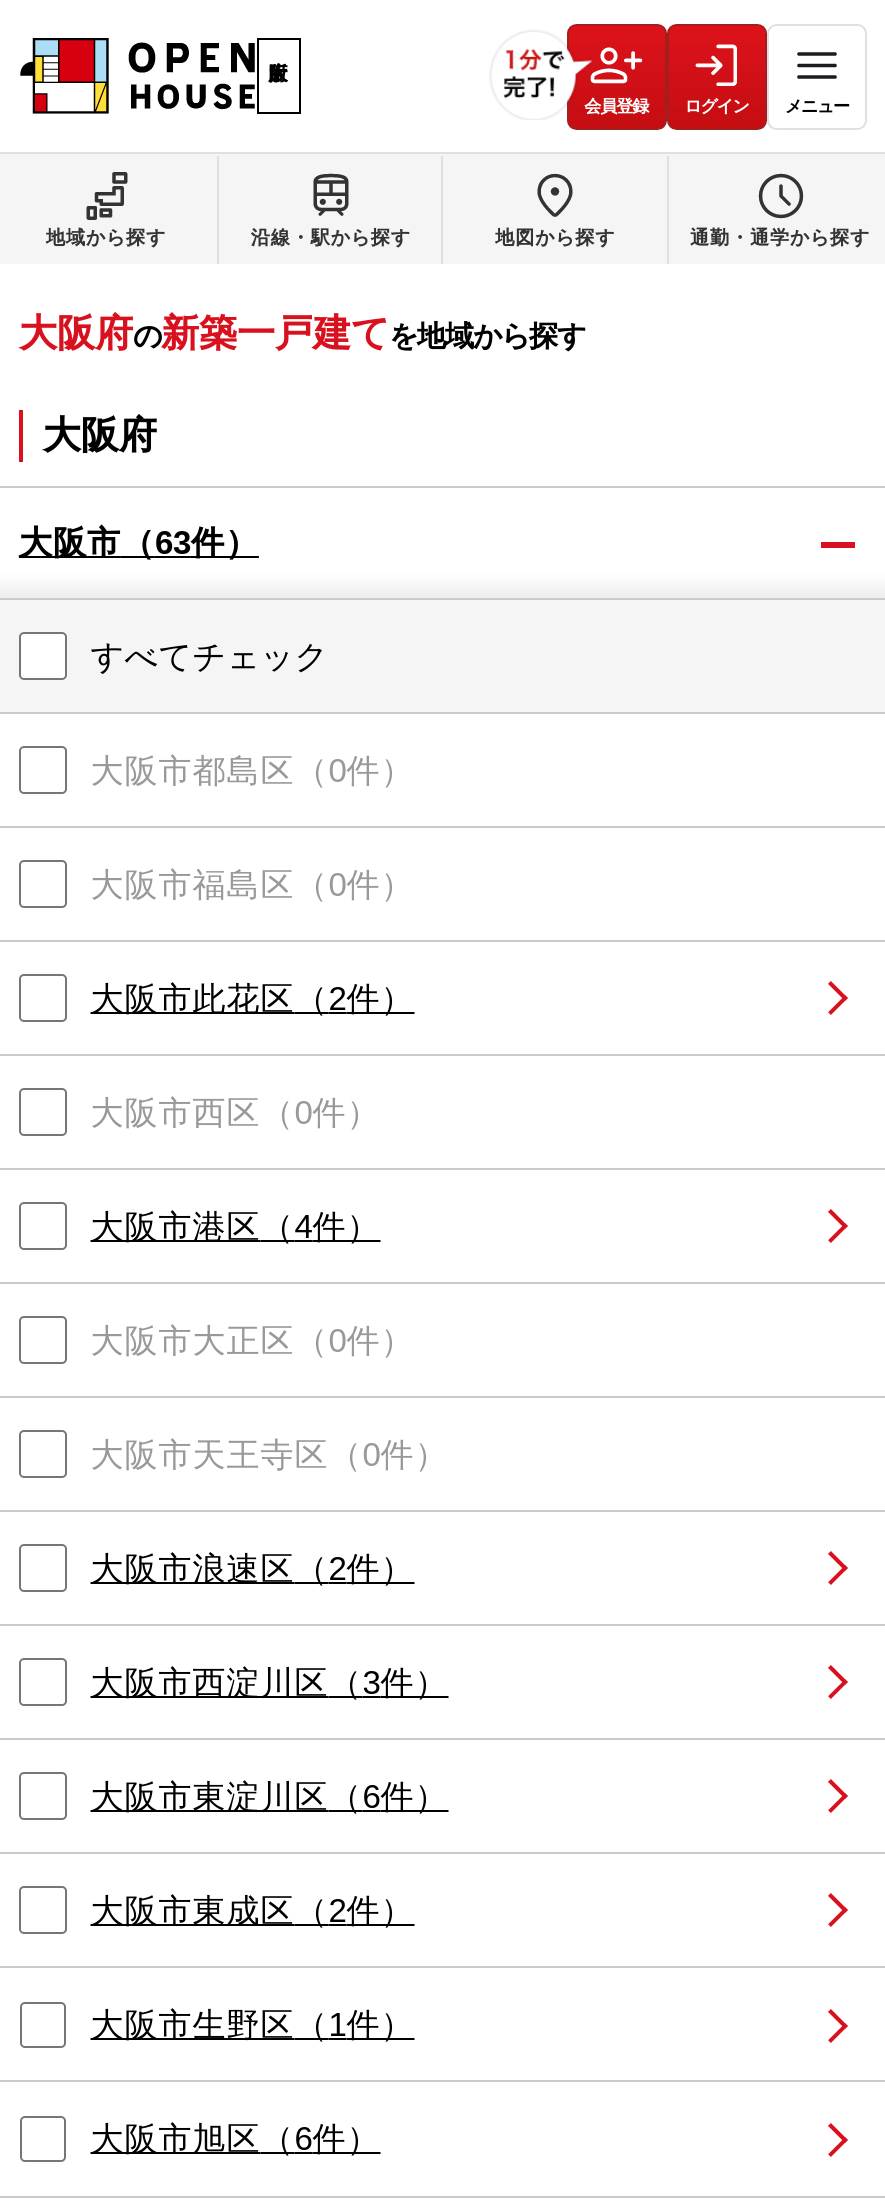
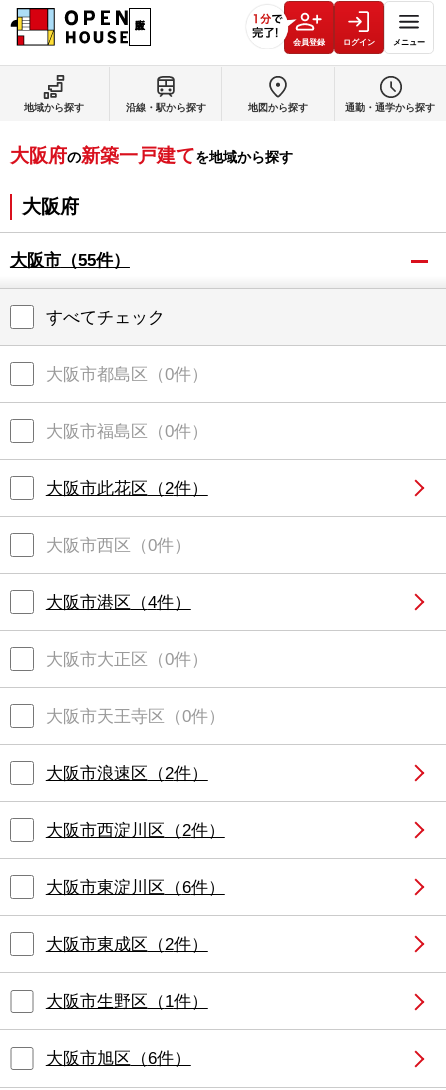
- 大阪市（63件）
+ 大阪市（55件）

- 大阪市西淀川区（3件）
+ 大阪市西淀川区（2件）
